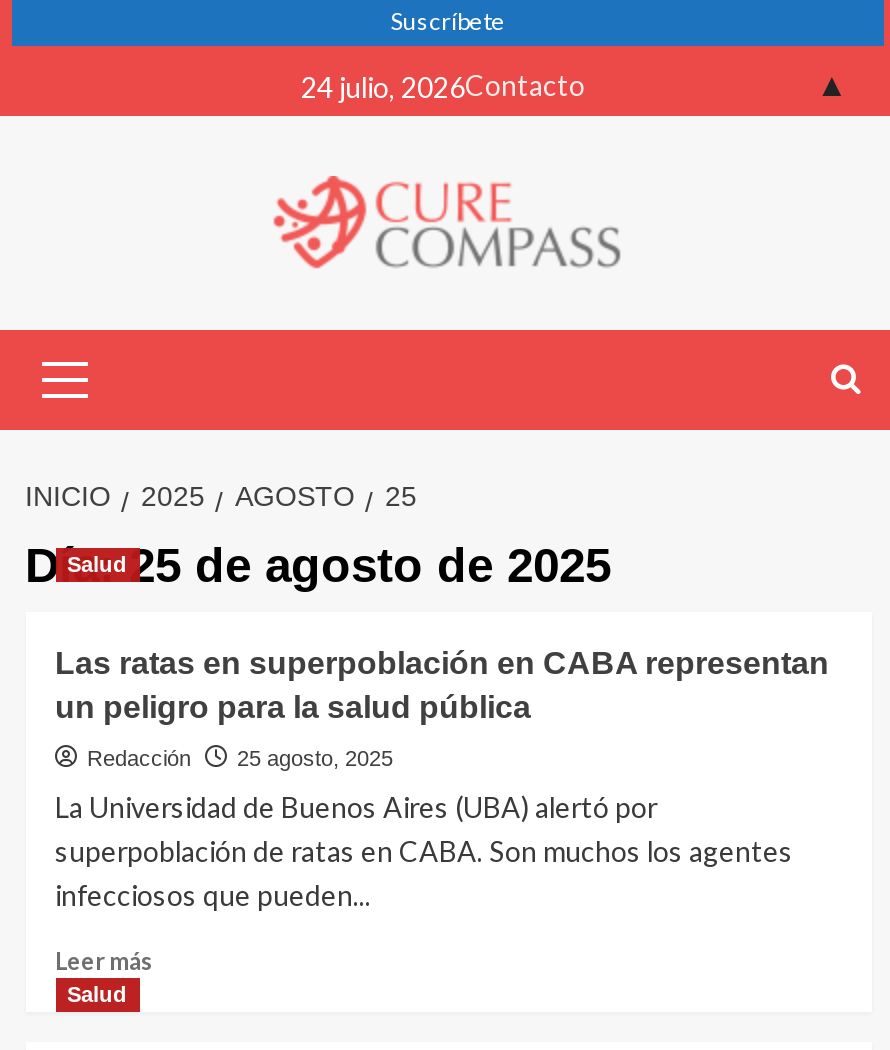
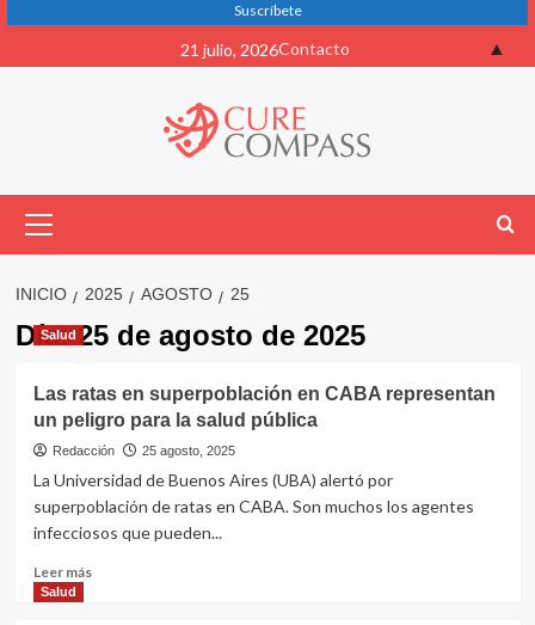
- 24 julio, 2026Contacto
+ 21 julio, 2026Contacto
